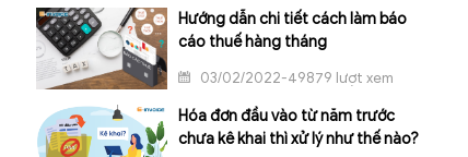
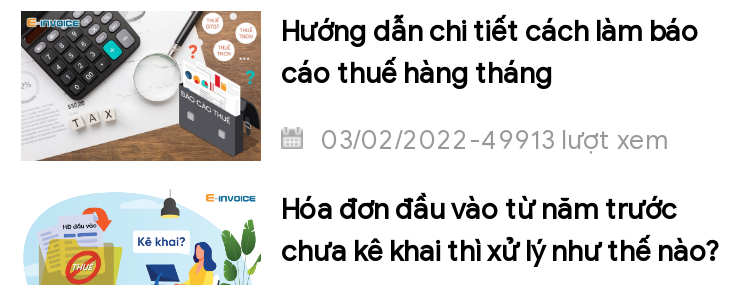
- 03/02/2022-49879 lượt xem
+ 03/02/2022-49913 lượt xem
